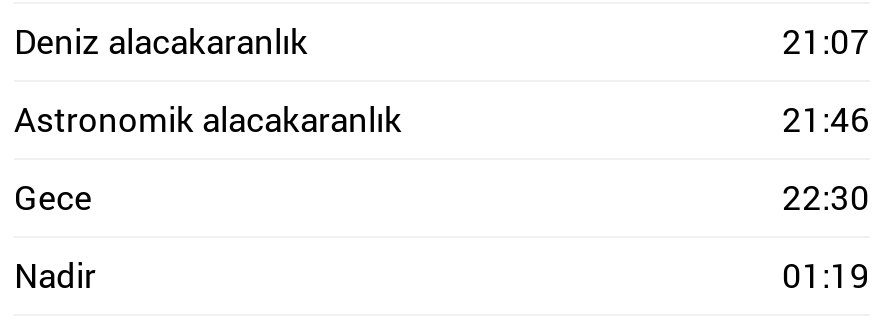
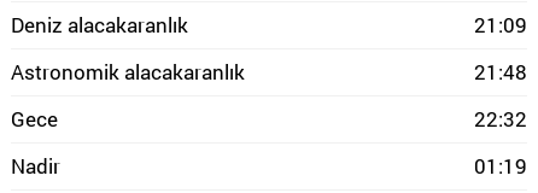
- 21:07
+ 21:09

- 21:46
+ 21:48

- 22:30
+ 22:32
